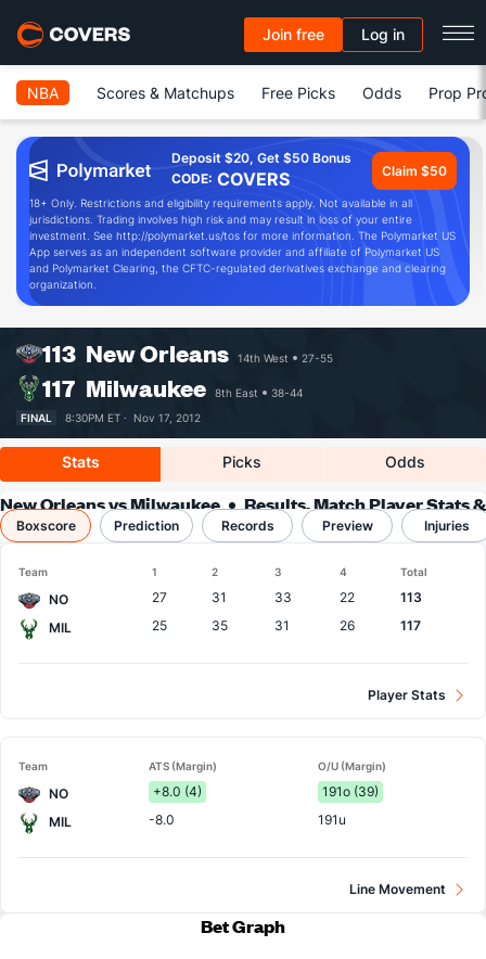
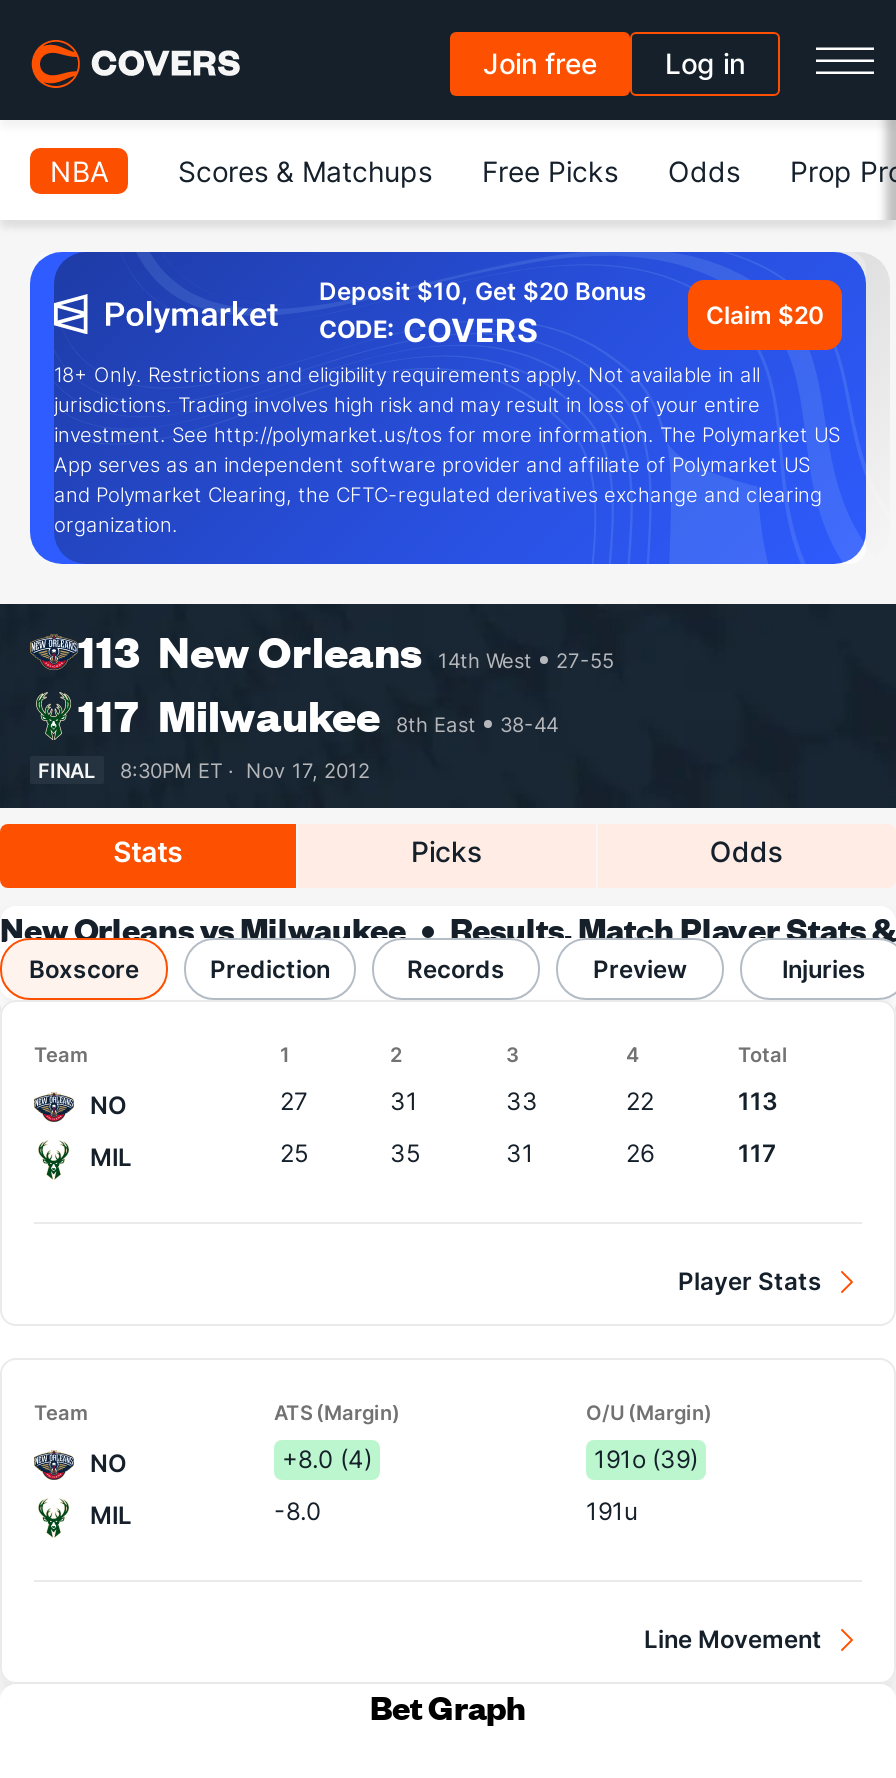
- Deposit $20, Get $50 Bonus
+ Deposit $10, Get $20 Bonus

- Claim $50
+ Claim $20
